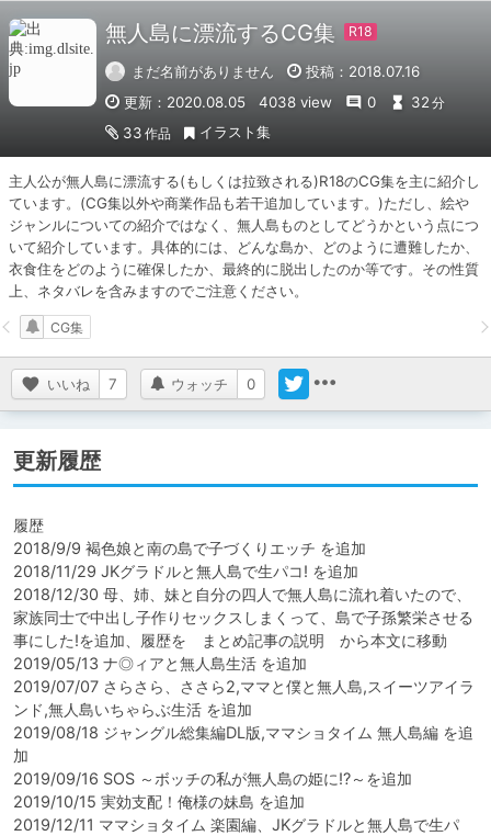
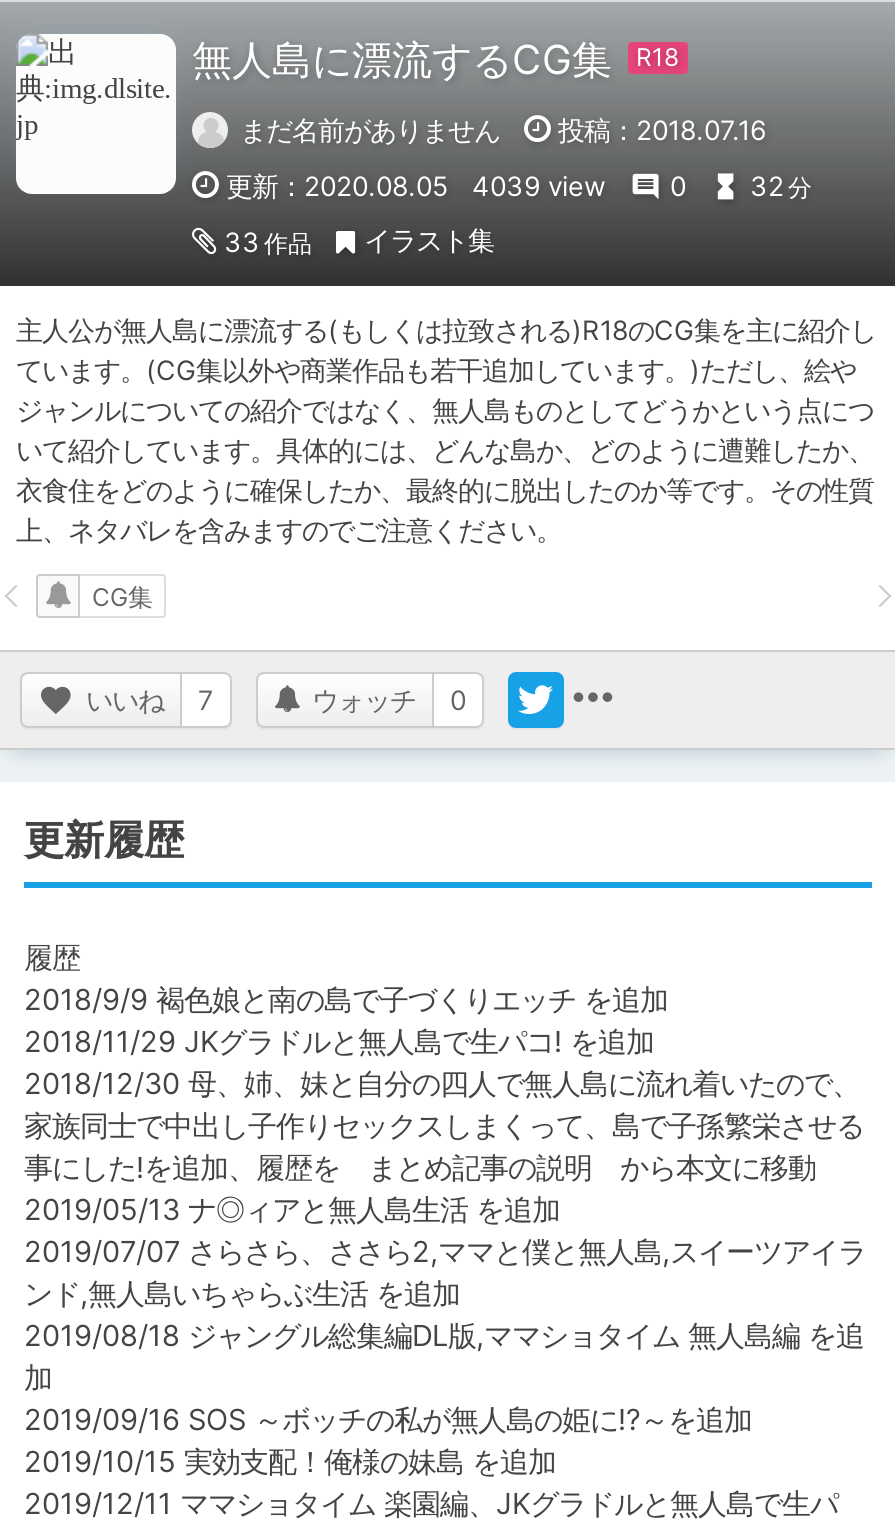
- 4038 view
+ 4039 view
